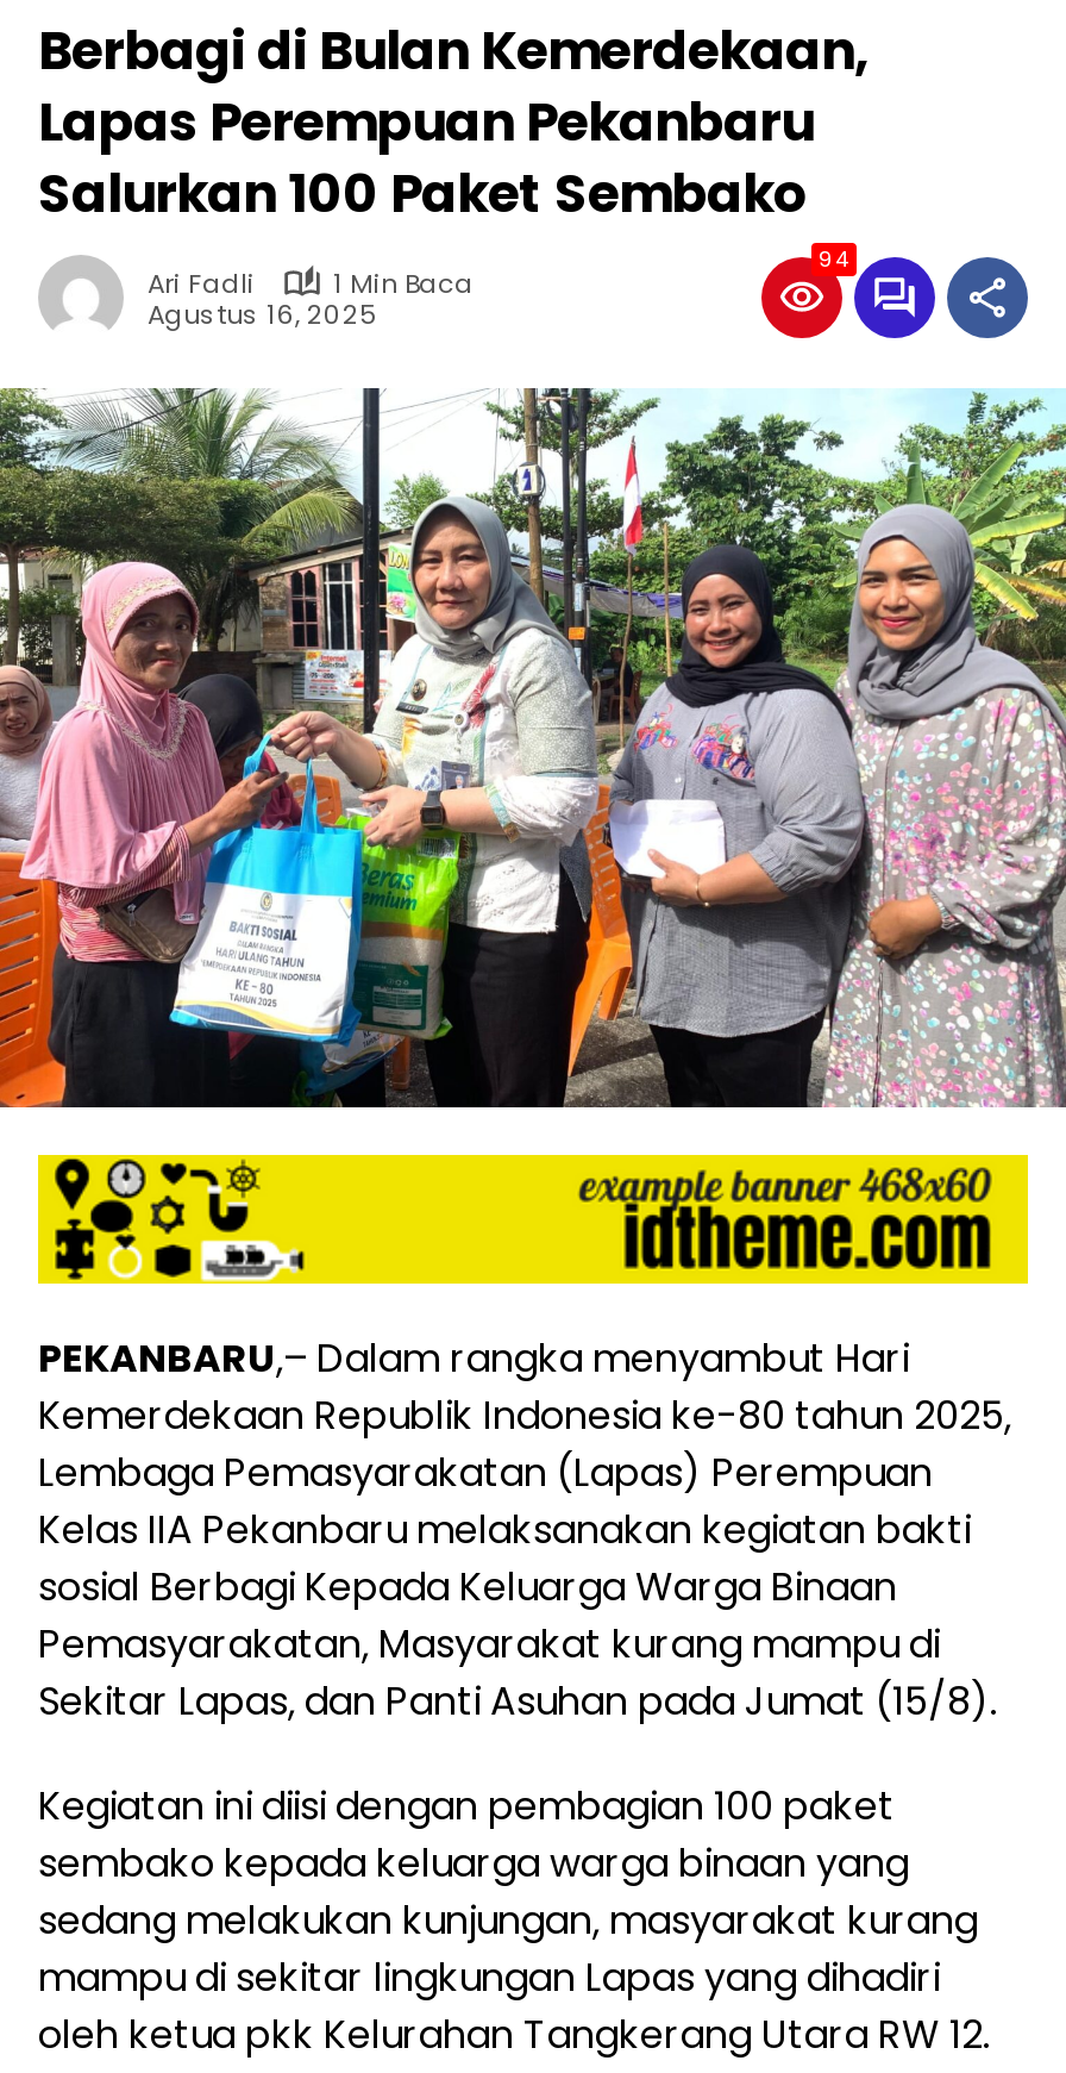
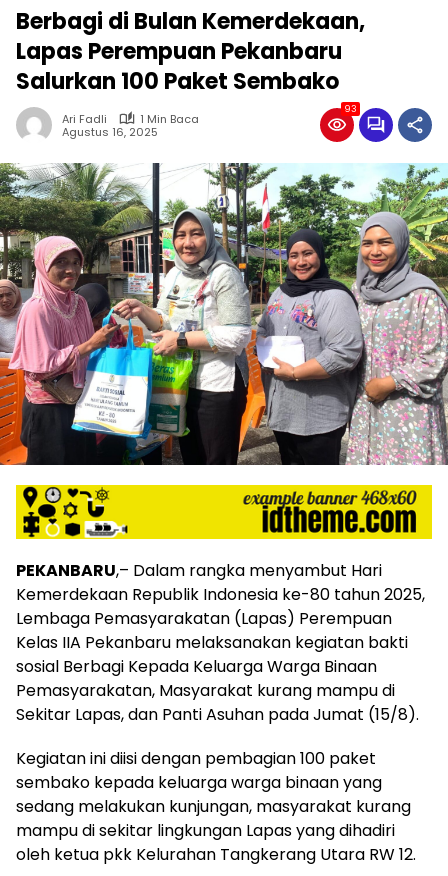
- 94
+ 93
